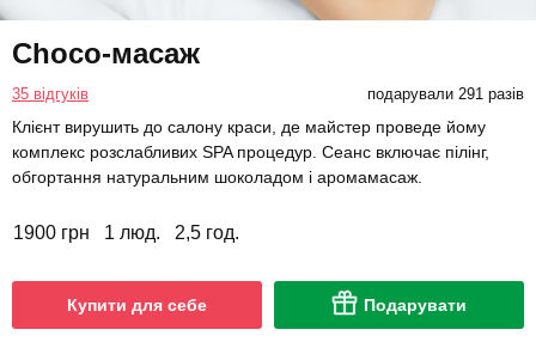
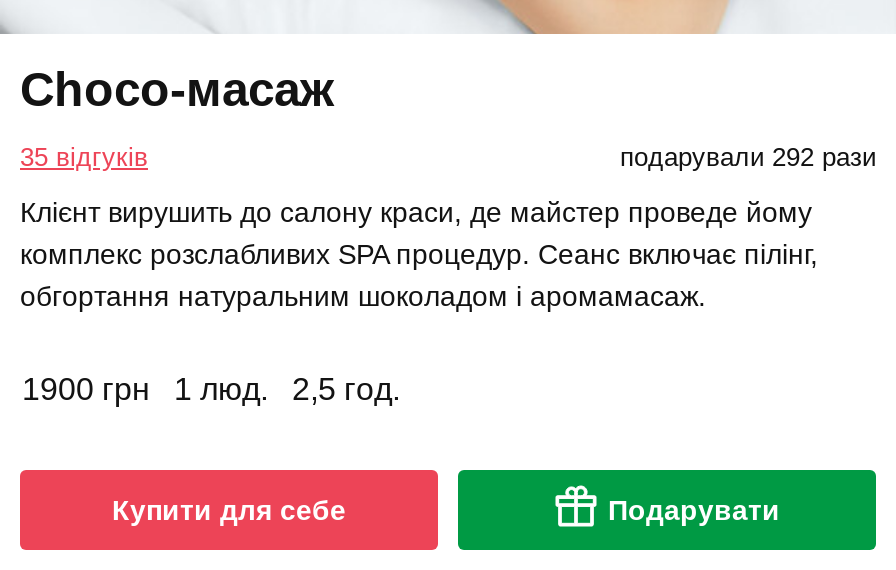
- подарували 291 разів
+ подарували 292 рази
